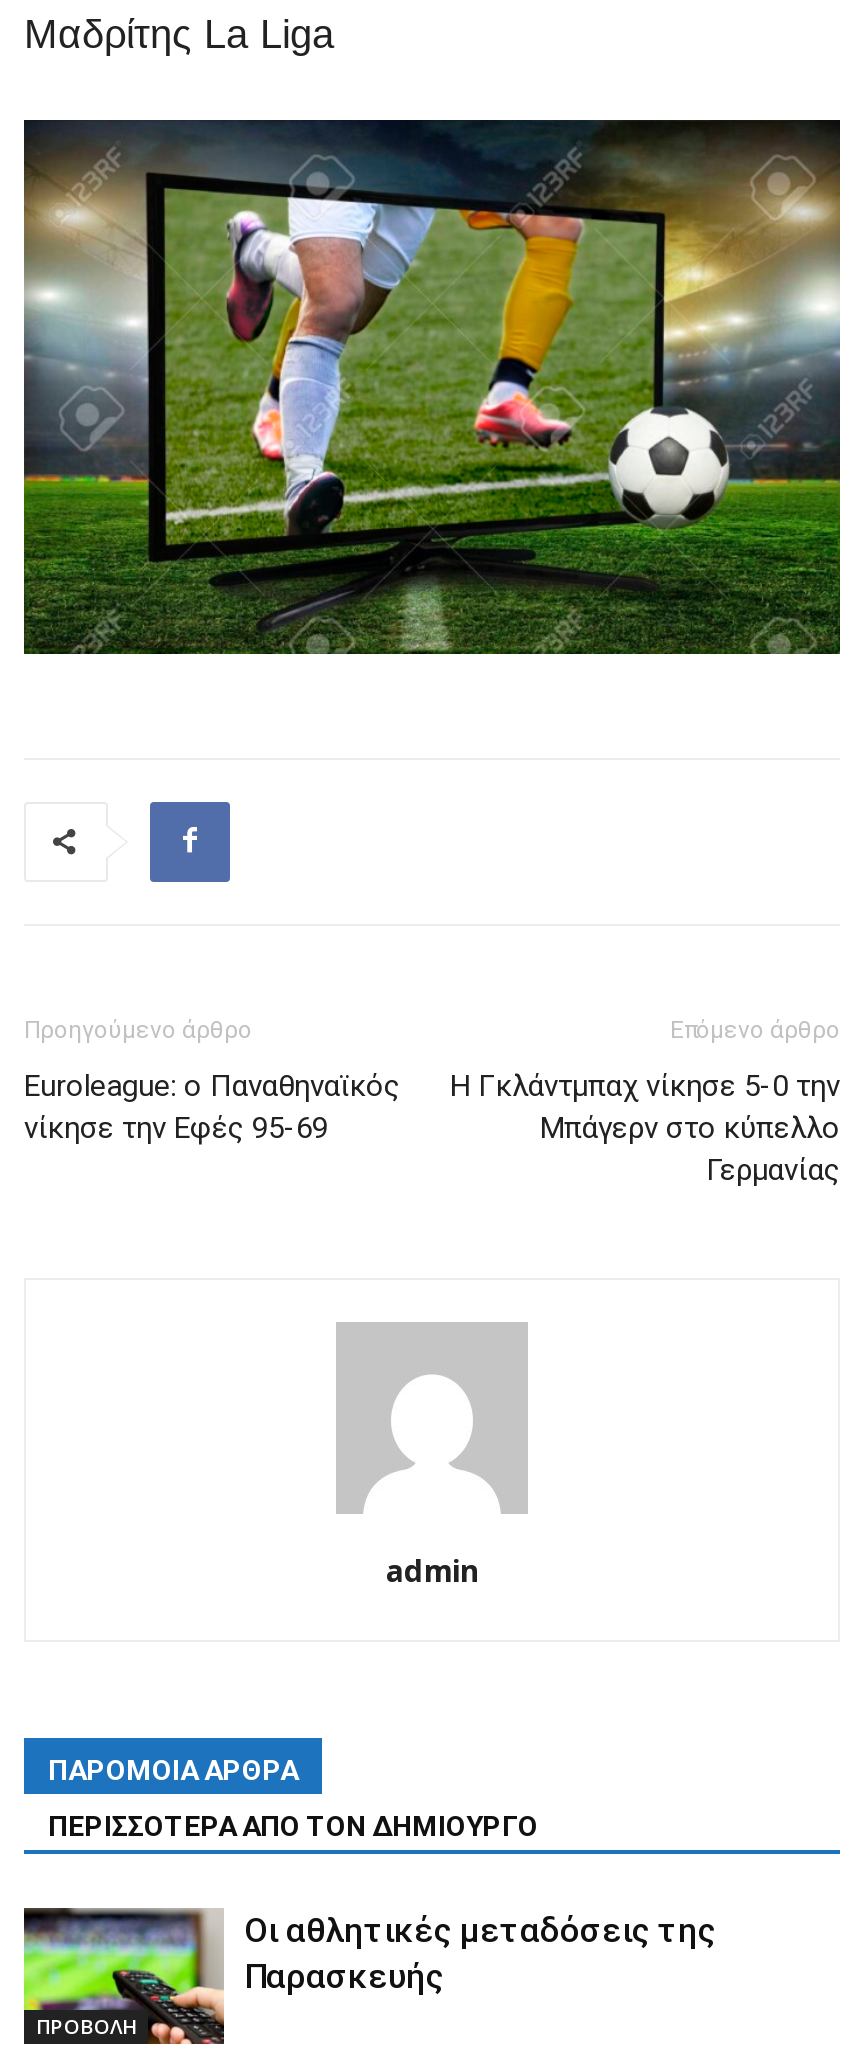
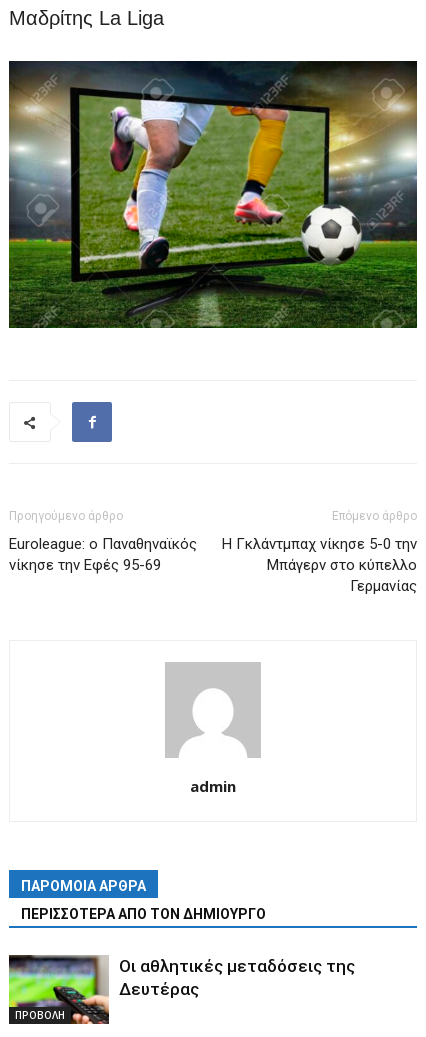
- Παρασκευής
+ Δευτέρας
